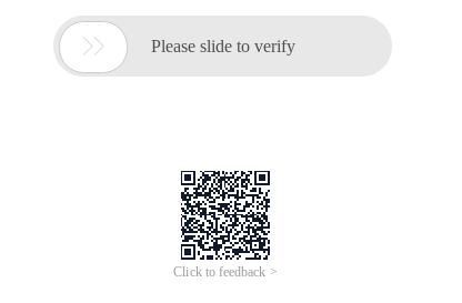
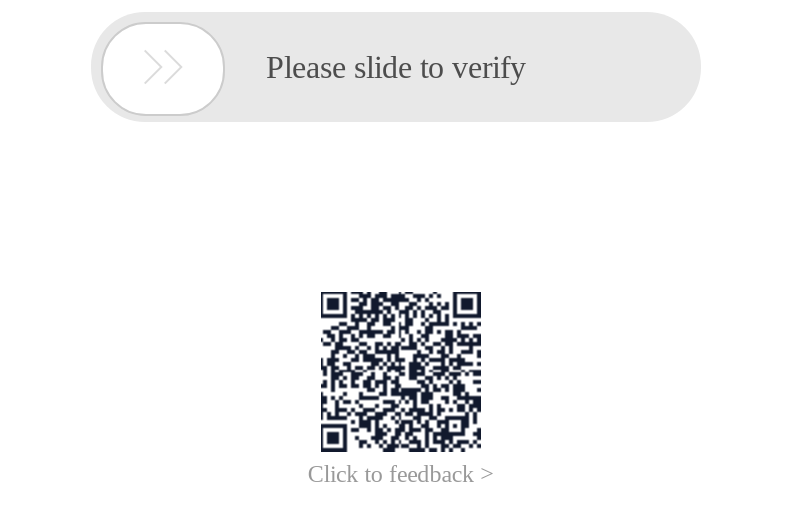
- [image]
+ [image]
